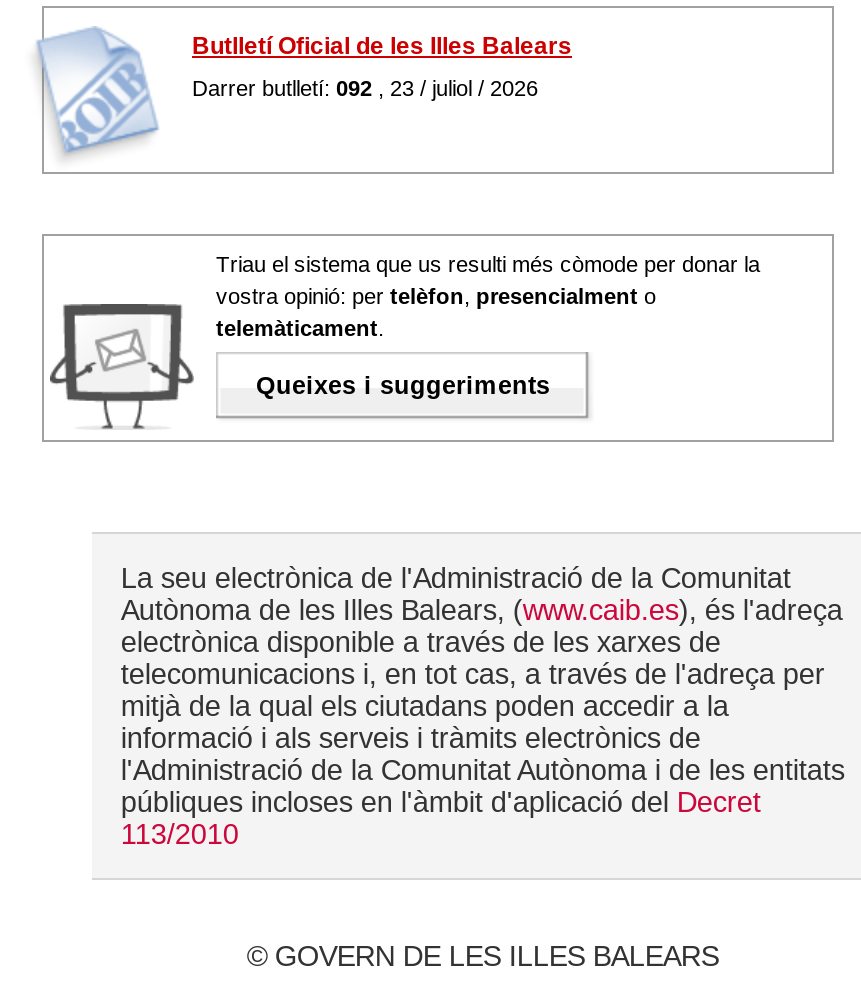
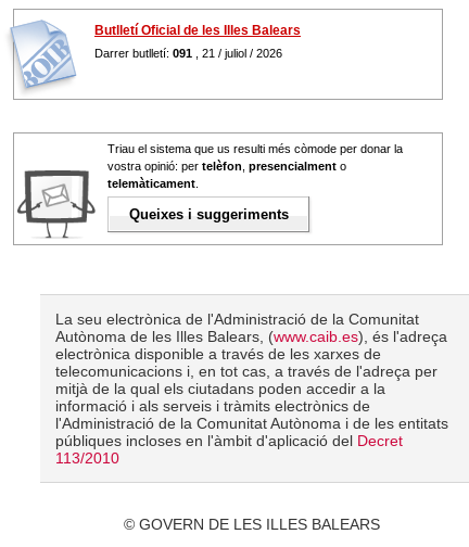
- Darrer butlletí: 092, 23 / juliol / 2026
+ Darrer butlletí: 091, 21 / juliol / 2026
